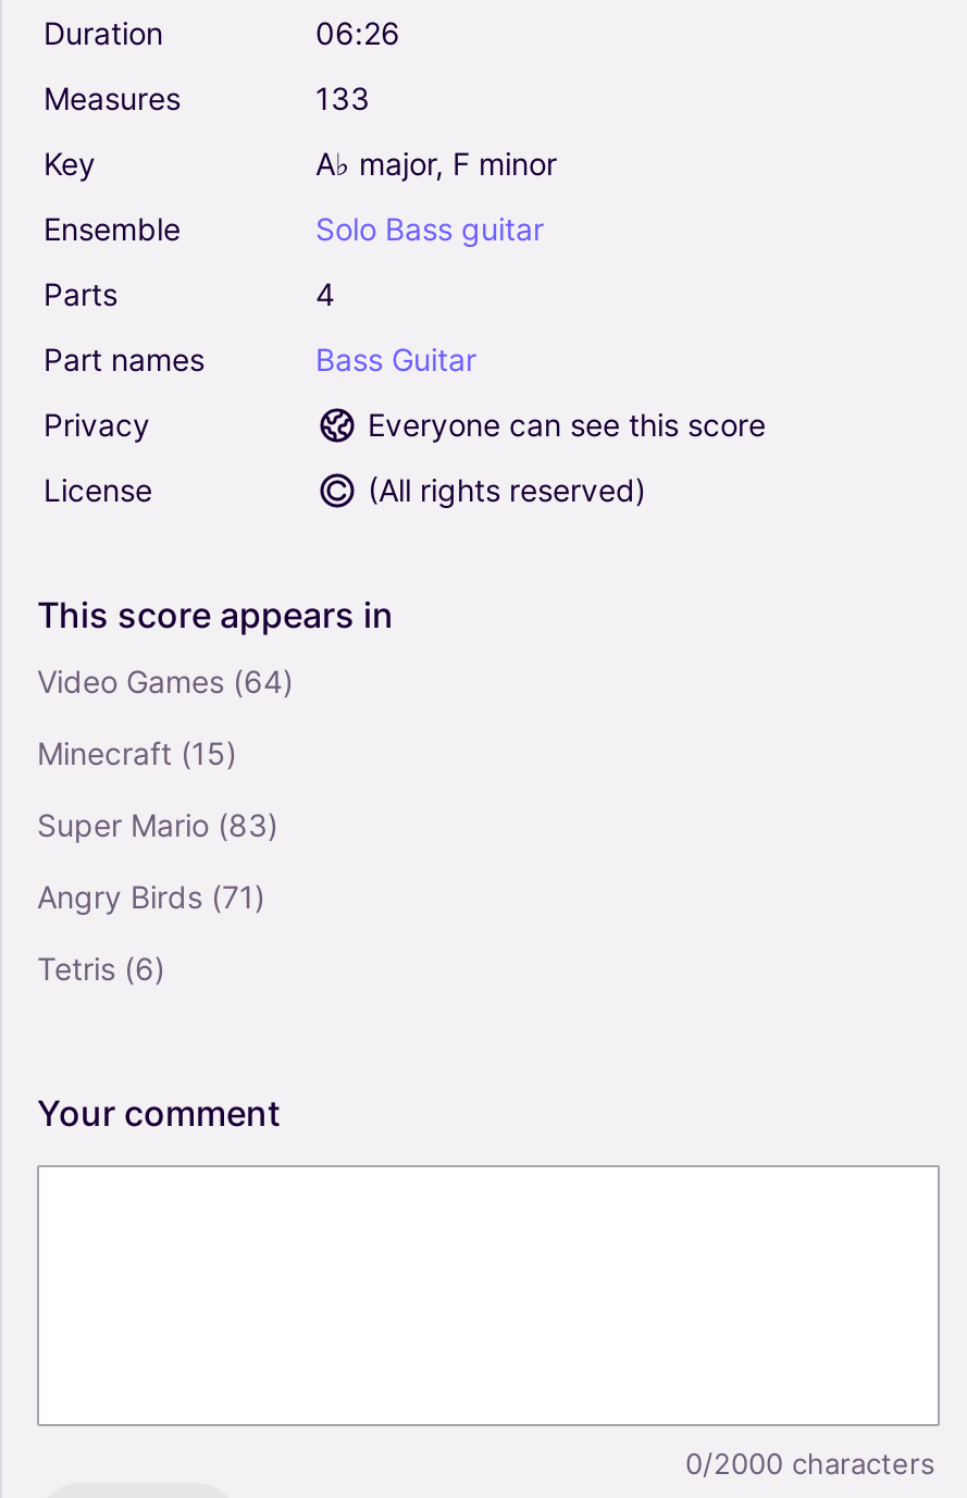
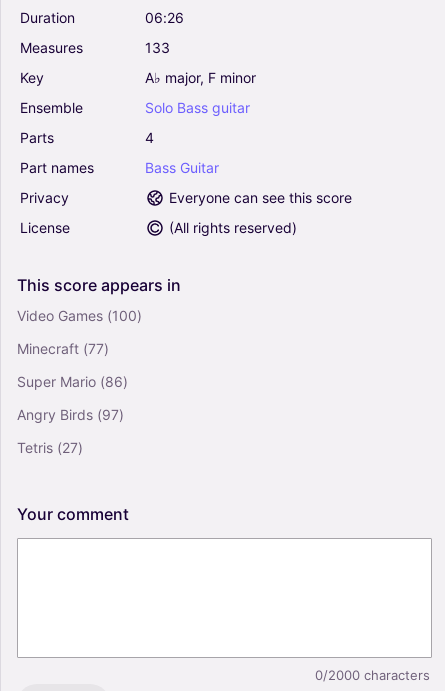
- Video Games (64)
+ Video Games (100)

- Minecraft (15)
+ Minecraft (77)

- Super Mario (83)
+ Super Mario (86)

- Angry Birds (71)
+ Angry Birds (97)

- Tetris (6)
+ Tetris (27)
